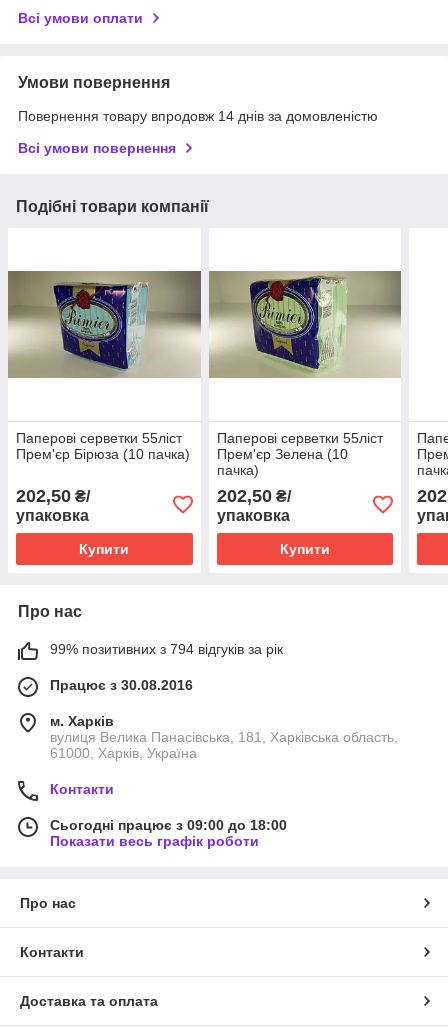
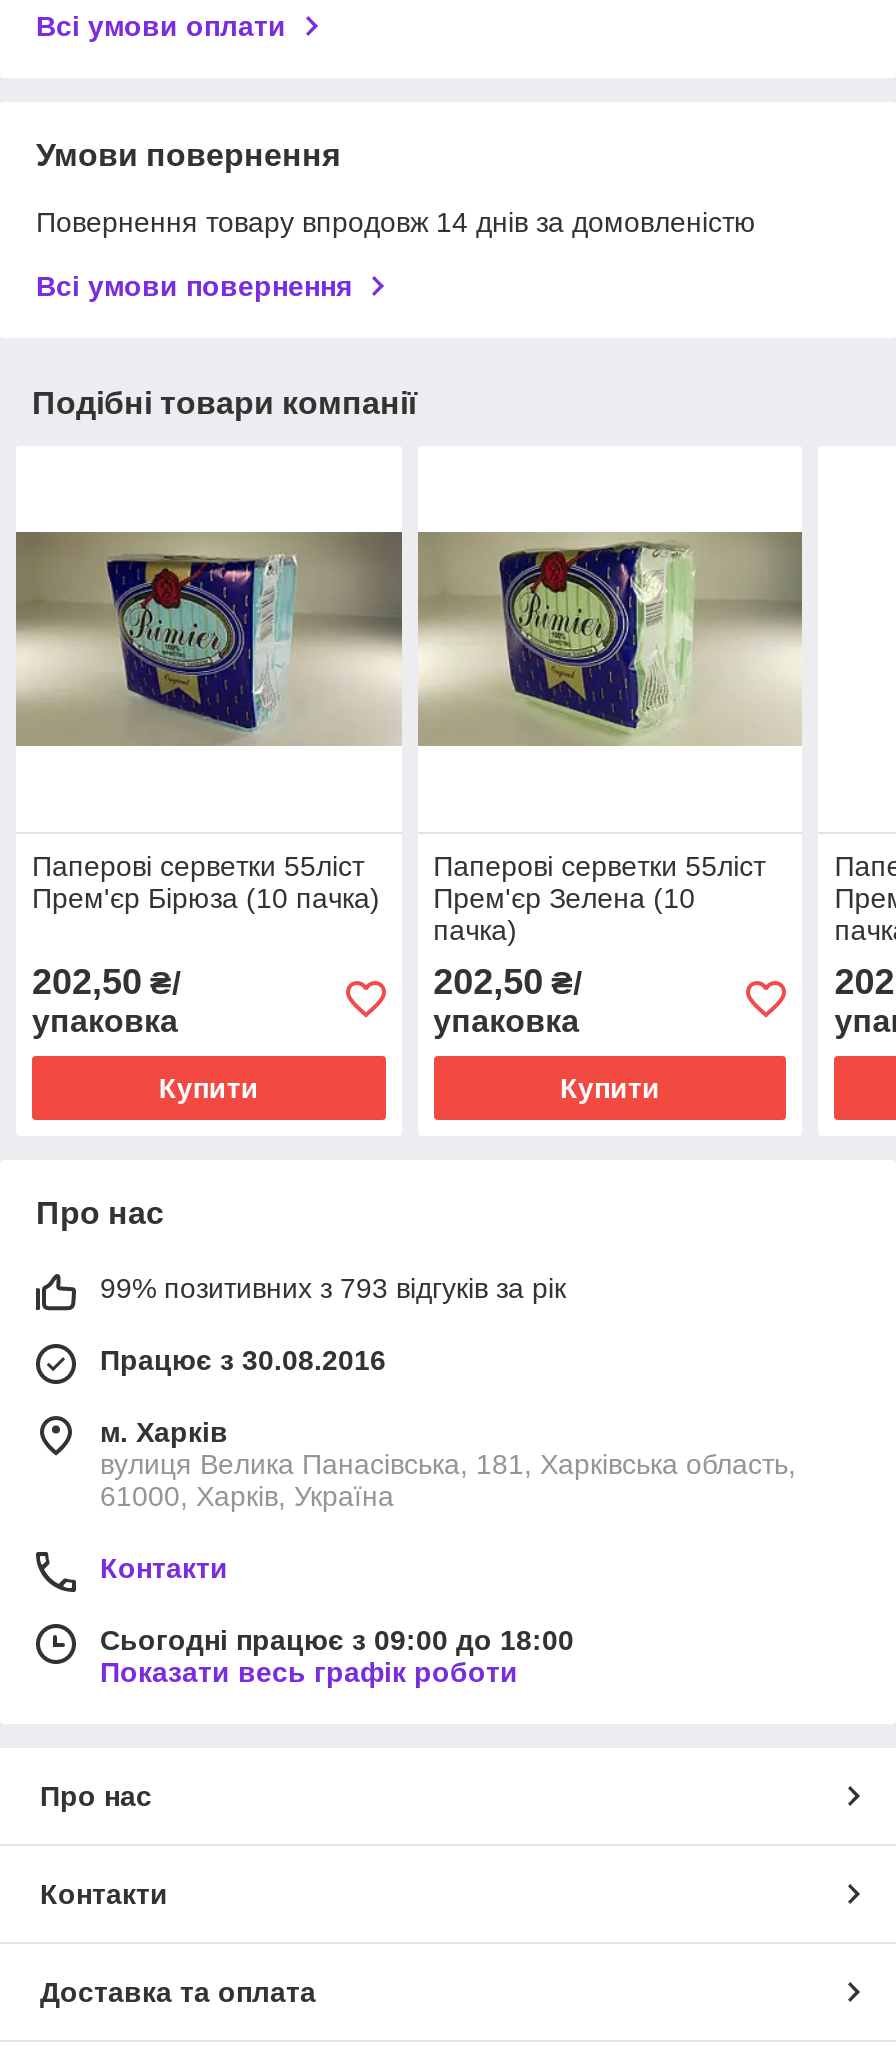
- 99% позитивних з 794 відгуків за рік
+ 99% позитивних з 793 відгуків за рік
